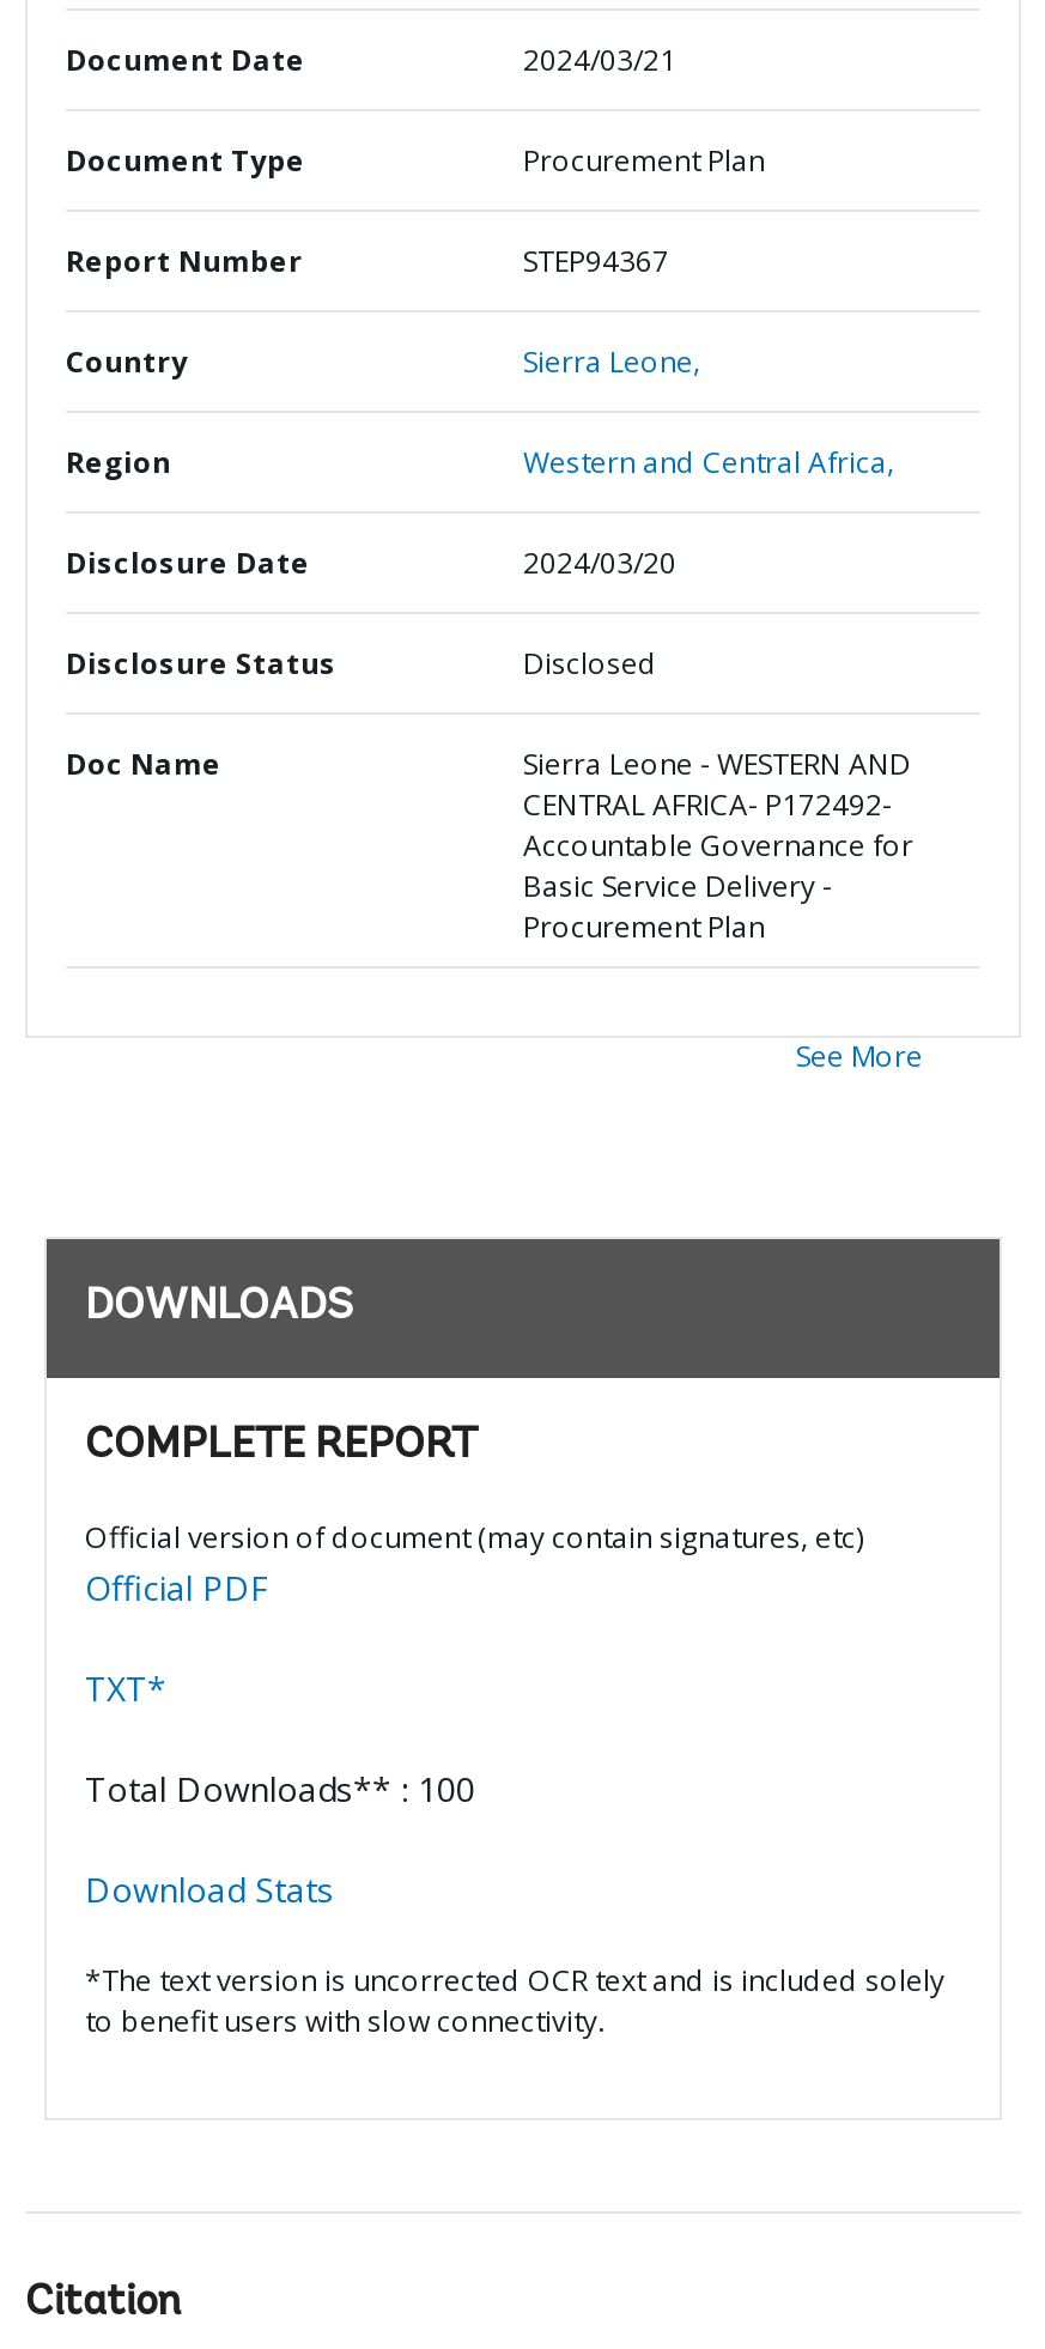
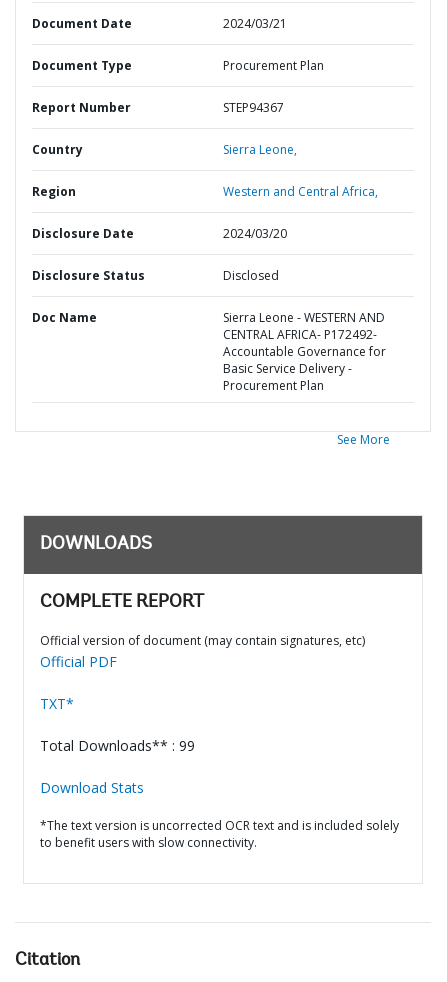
- Total Downloads** : 100
+ Total Downloads** : 99
